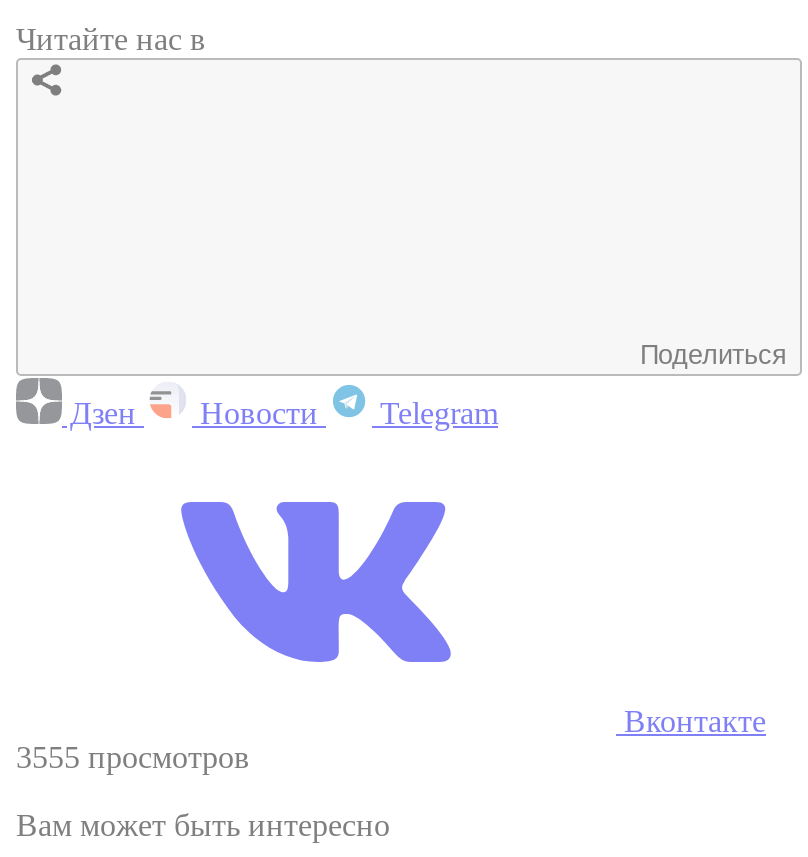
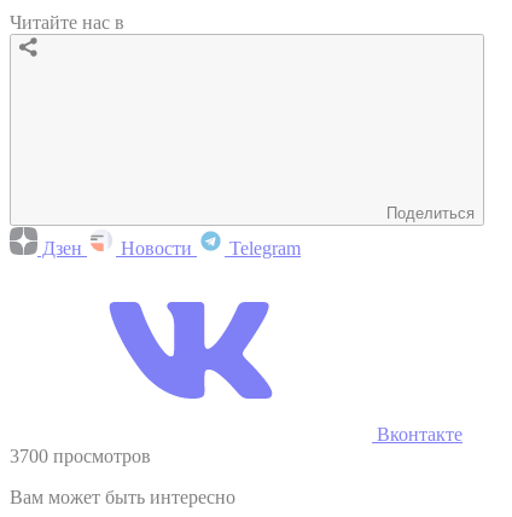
- 3555 просмотров
+ 3700 просмотров
